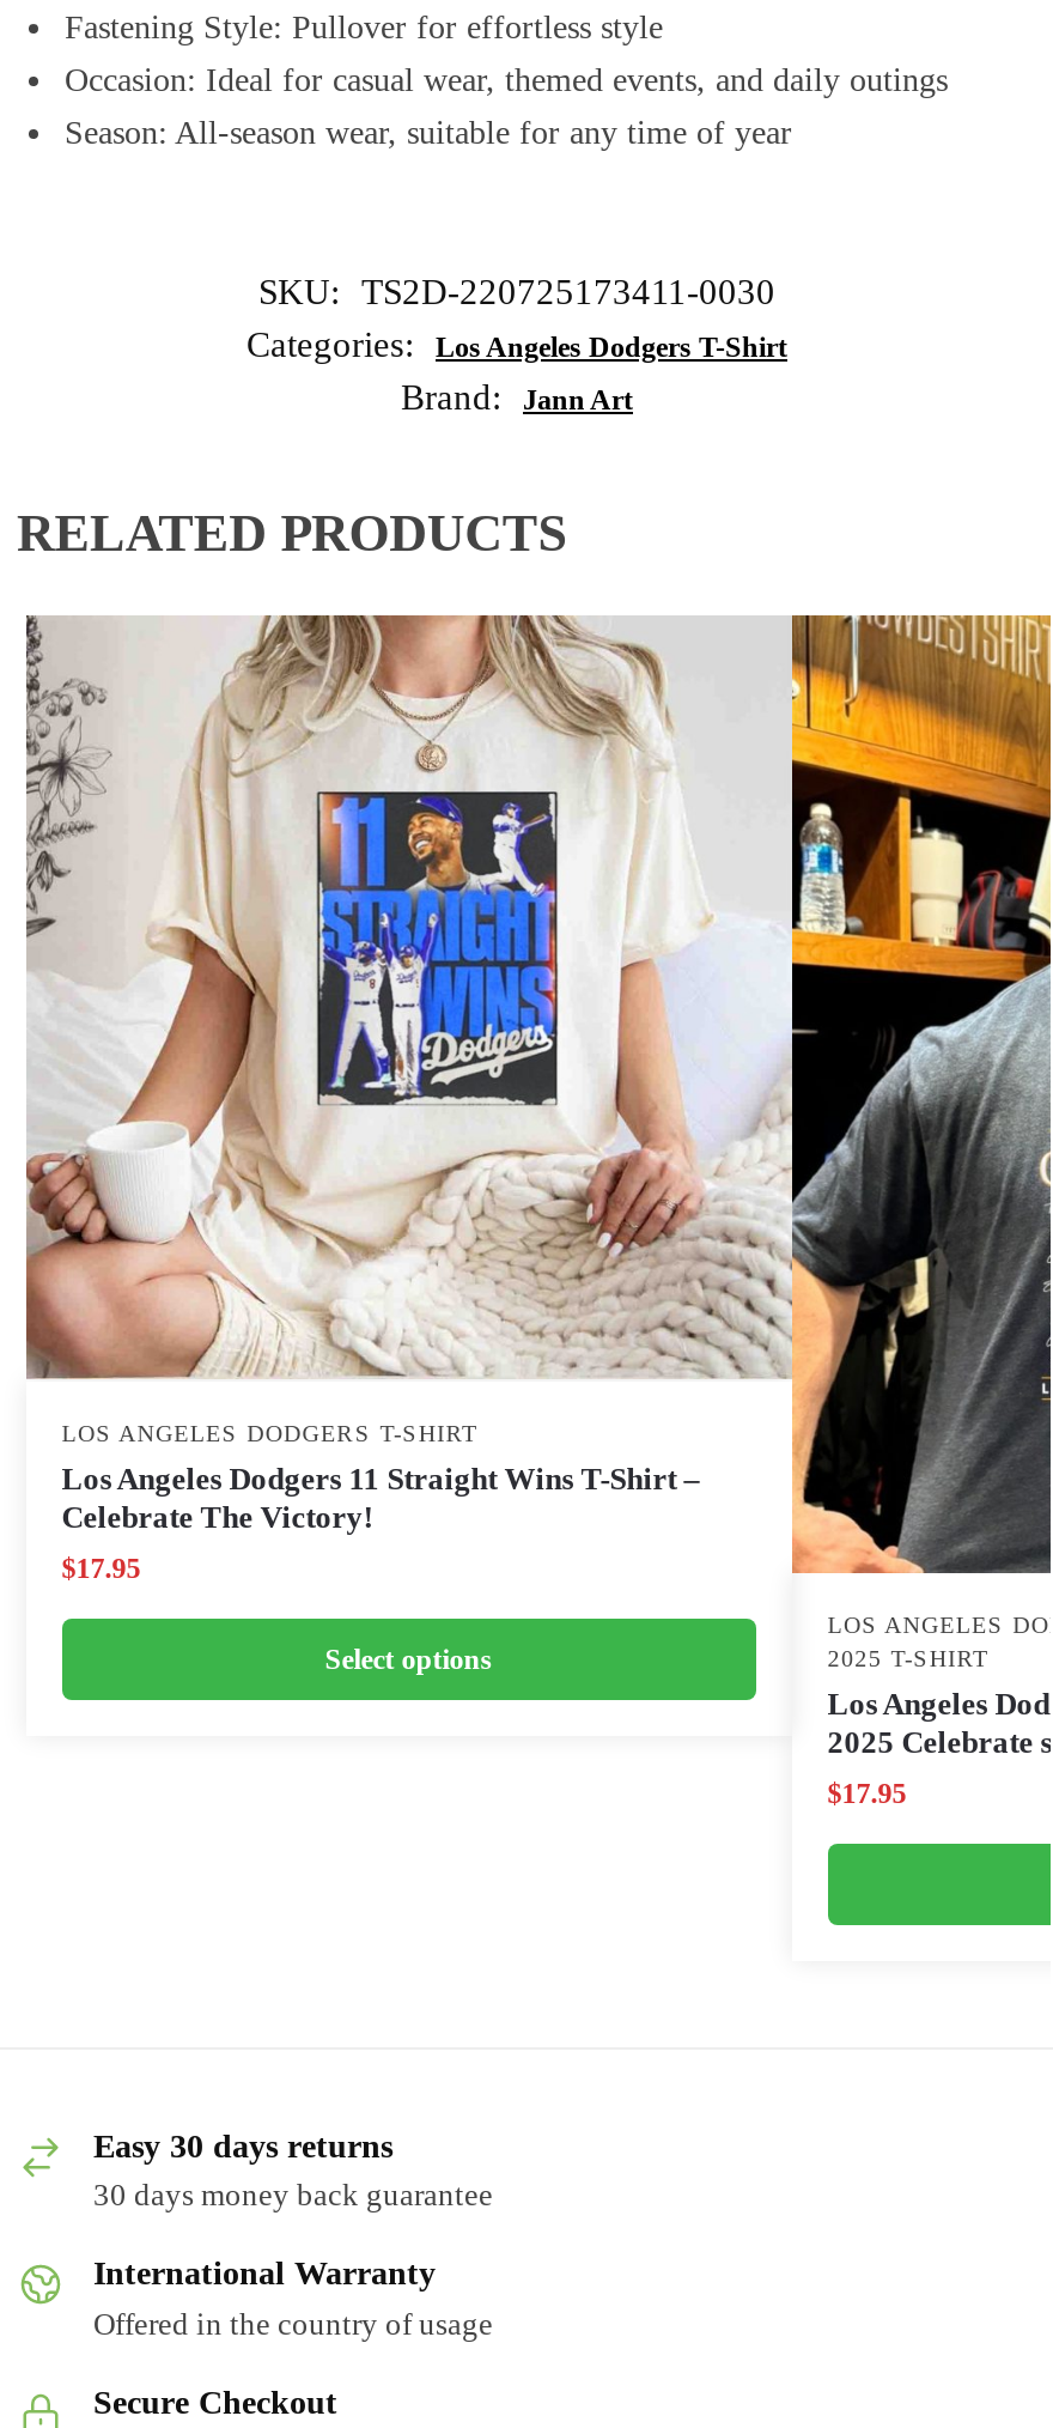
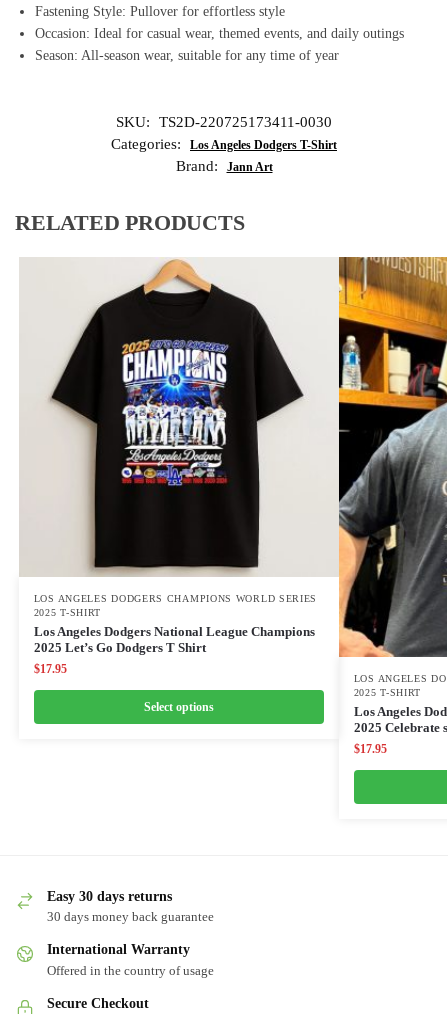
- [image]
- LOS ANGELES DODGERS T-SHIRT
- Los Angeles Dodgers 11 Straight Wins T-Shirt –
- Celebrate The Victory!
+ [image]
+ LOS ANGELES DODGERS CHAMPIONS WORLD SERIES
+ 2025 T-SHIRT
+ Los Angeles Dodgers National League Champions
+ 2025 Let’s Go Dodgers T Shirt
